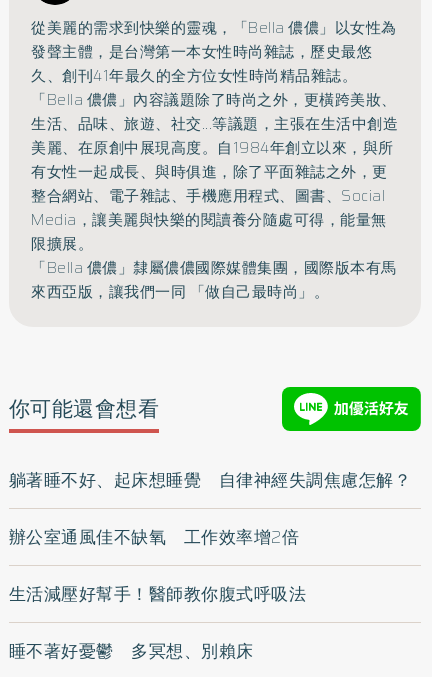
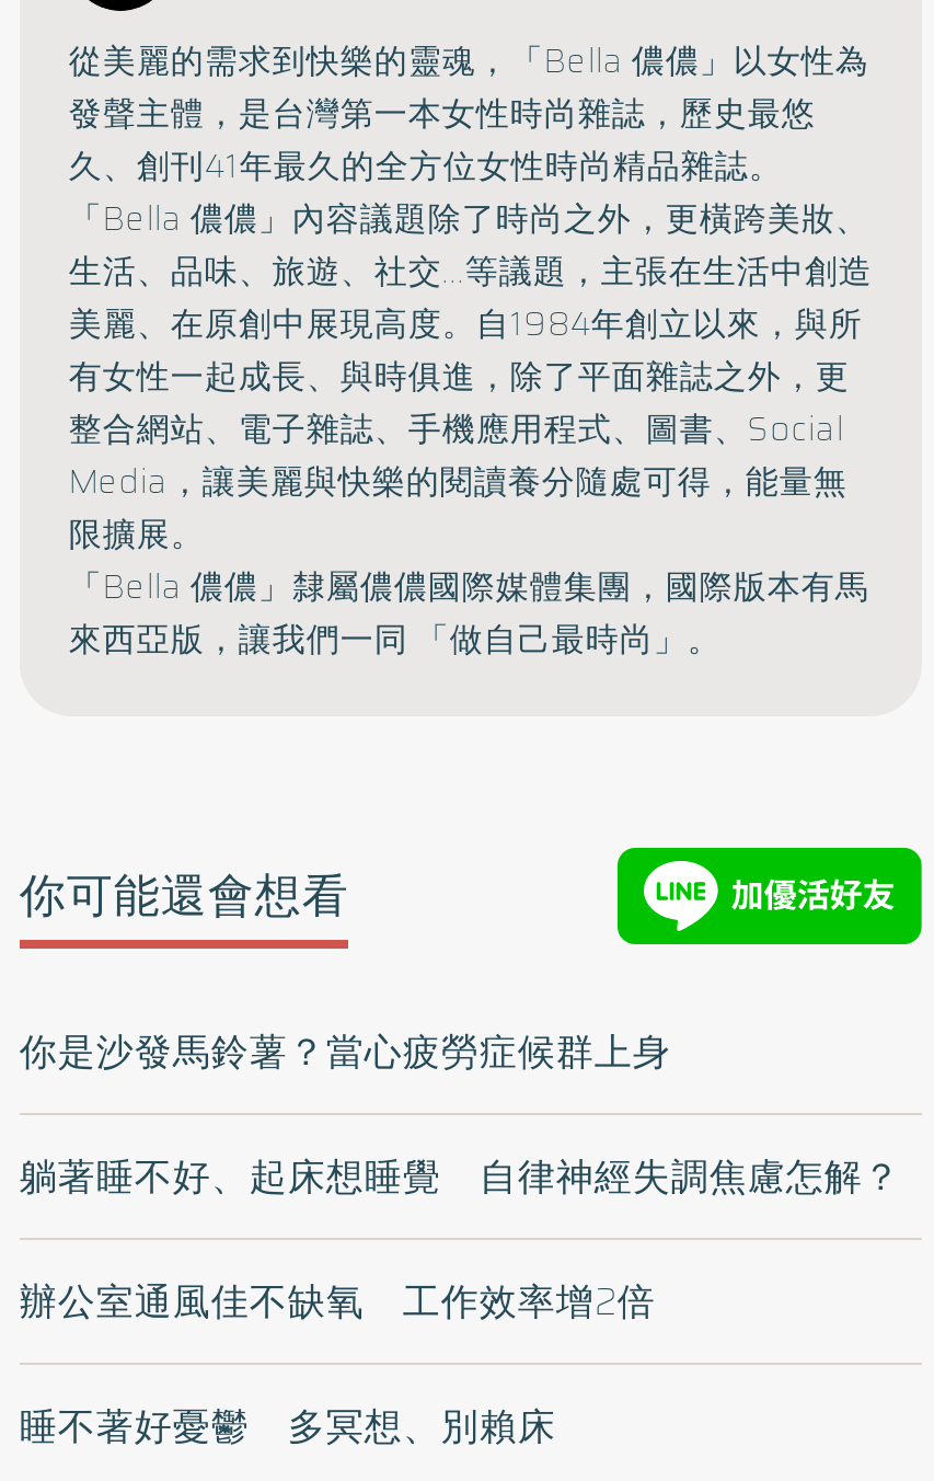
+ 你是沙發馬鈴薯？當心疲勞症候群上身

moved down: 躺著睡不好、起床想睡覺 自律神經失調焦慮怎解？ | 辦公室通風佳不缺氧 工作效率增2倍

- 生活減壓好幫手！醫師教你腹式呼吸法
